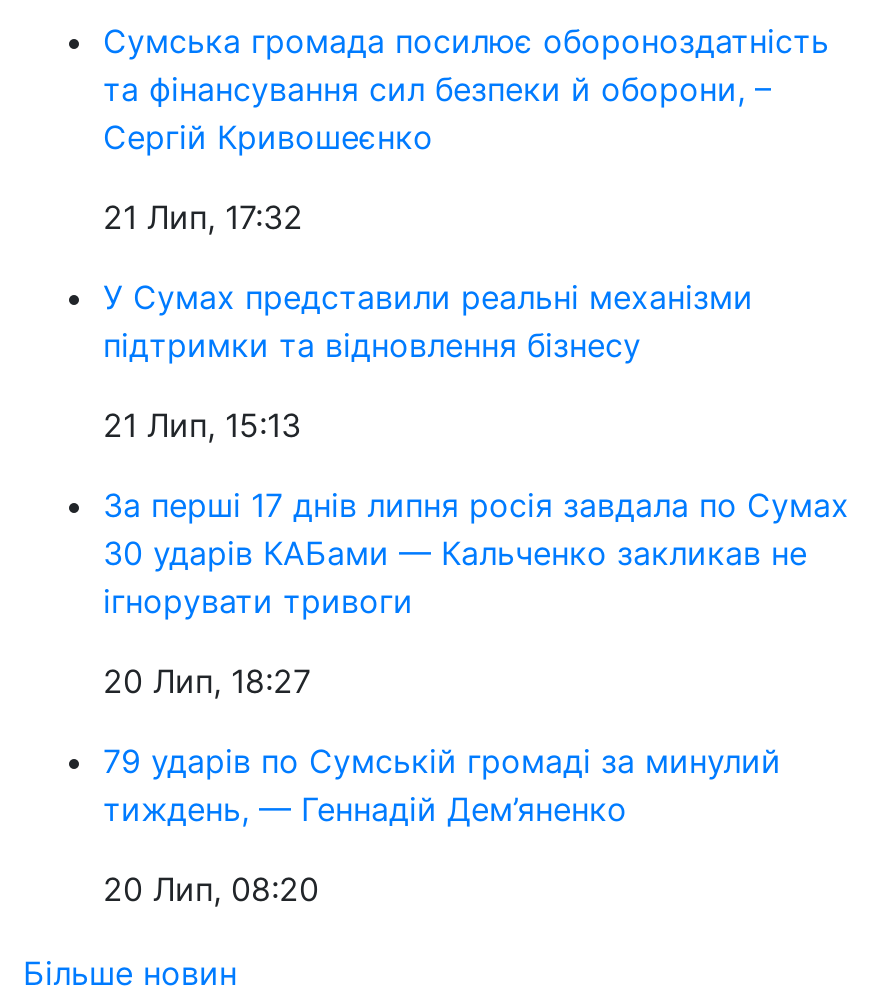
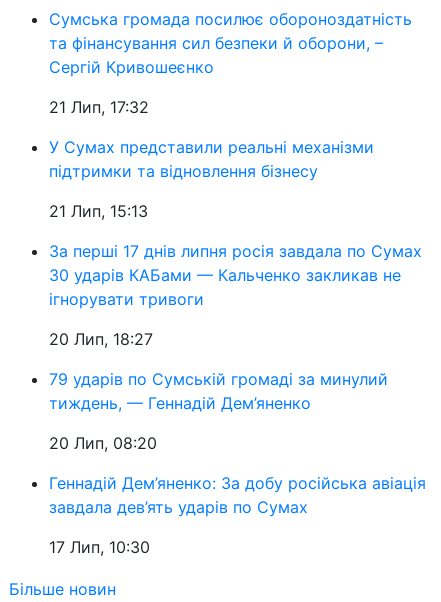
+ Геннадій Дем’яненко: За добу російська авіація
+ завдала дев’ять ударів по Сумах
+ 17 Лип, 10:30
